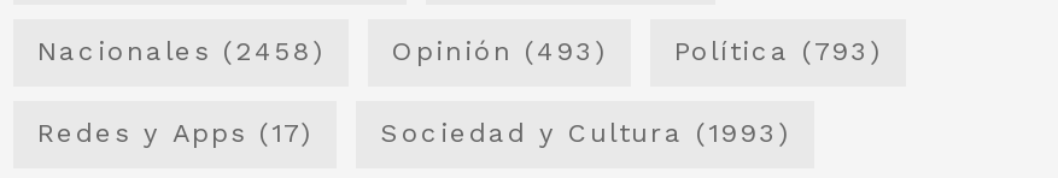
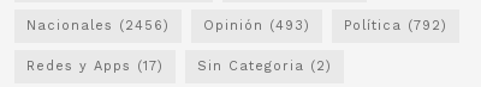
- Nacionales (2458)
+ Nacionales (2456)

- Política (793)
+ Política (792)

- Sociedad y Cultura (1993)
+ Sin Categoria (2)
